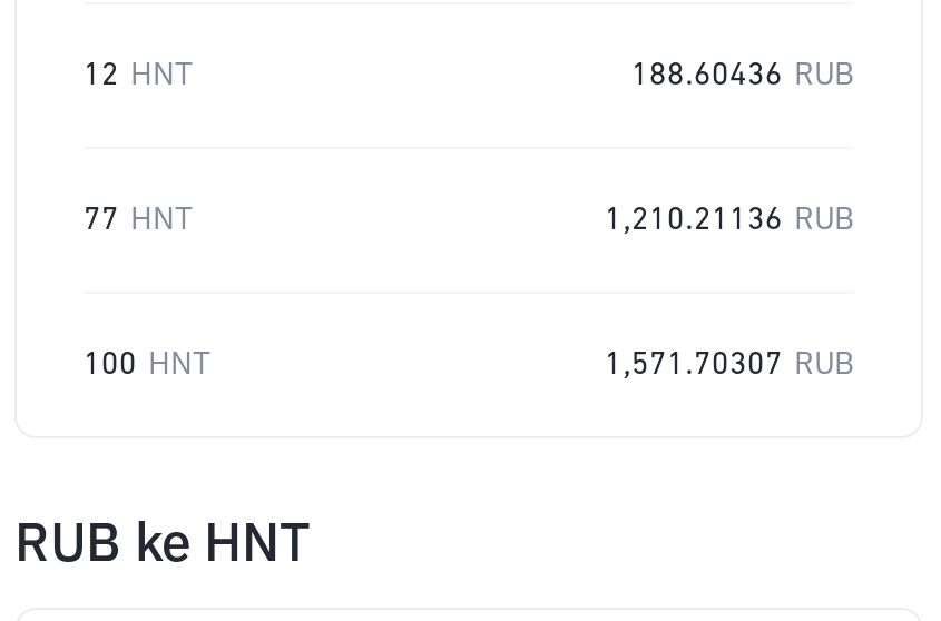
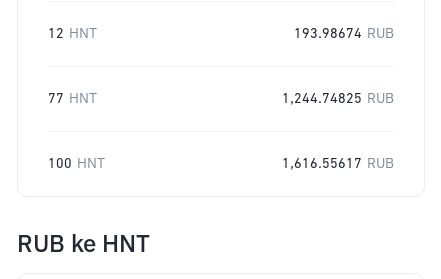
- 188.60436 RUB
+ 193.98674 RUB

- 1,210.21136 RUB
+ 1,244.74825 RUB

- 1,571.70307 RUB
+ 1,616.55617 RUB
